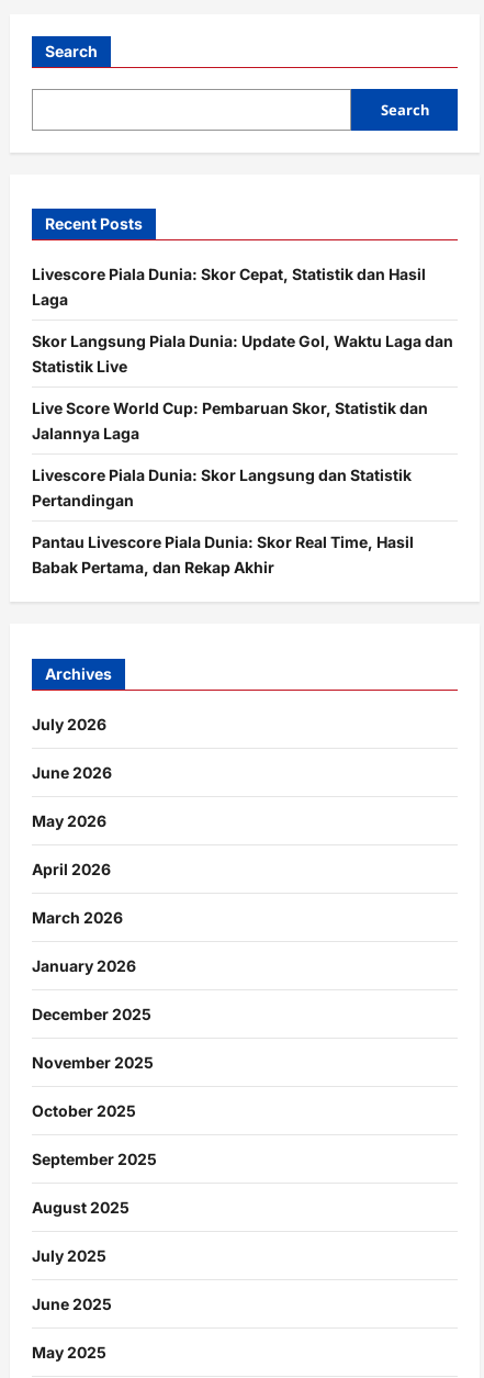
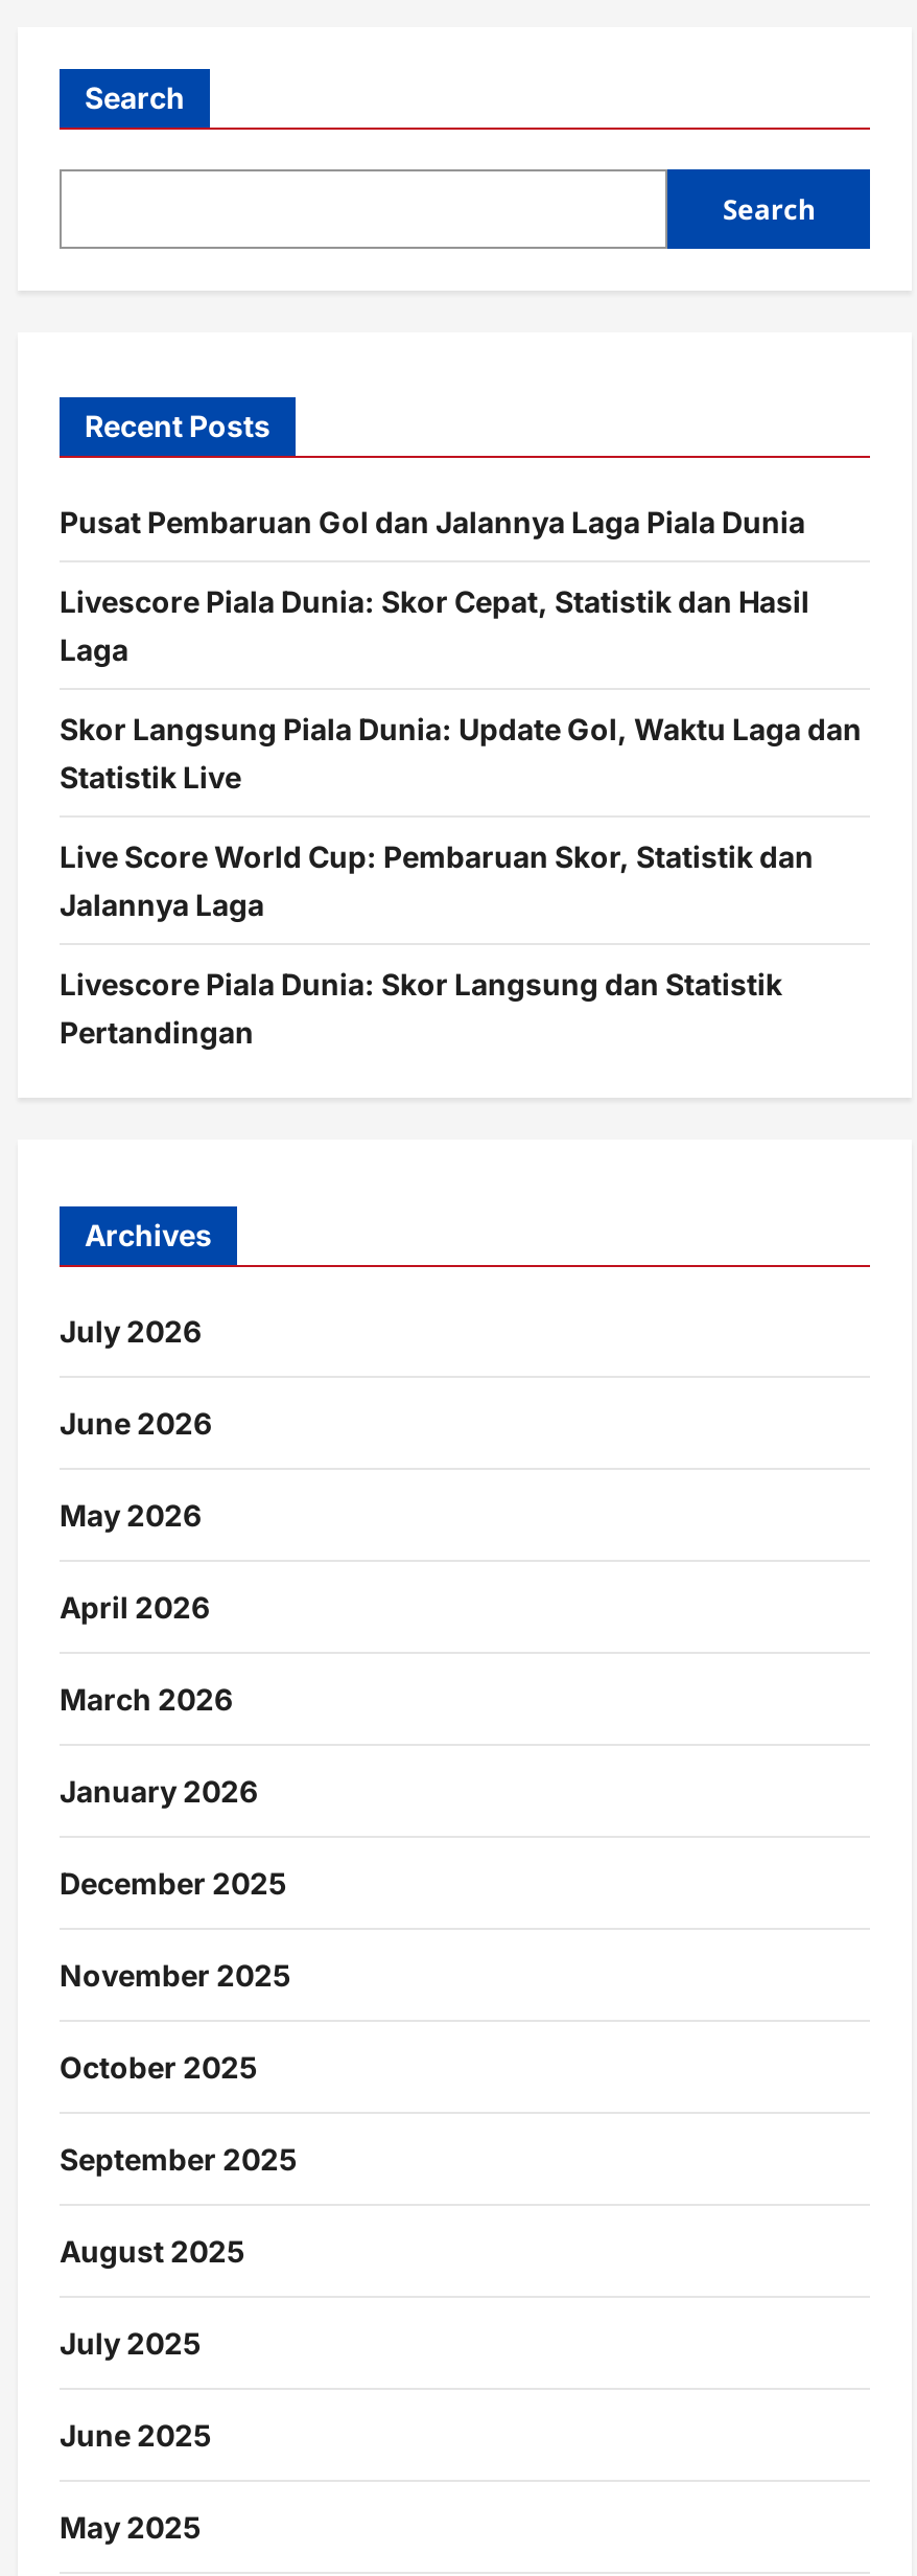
+ Pusat Pembaruan Gol dan Jalannya Laga Piala Dunia

moved down: Livescore Piala Dunia: Skor Cepat, Statistik dan Hasil | Laga | Skor Langsung Piala Dunia: Update Gol, Waktu Laga dan | Statistik Live | Live Score World Cup: Pembaruan Skor, Statistik dan | Jalannya Laga | Livescore Piala Dunia: Skor Langsung dan Statistik | Pertandingan

- Pantau Livescore Piala Dunia: Skor Real Time, Hasil
- Babak Pertama, dan Rekap Akhir
